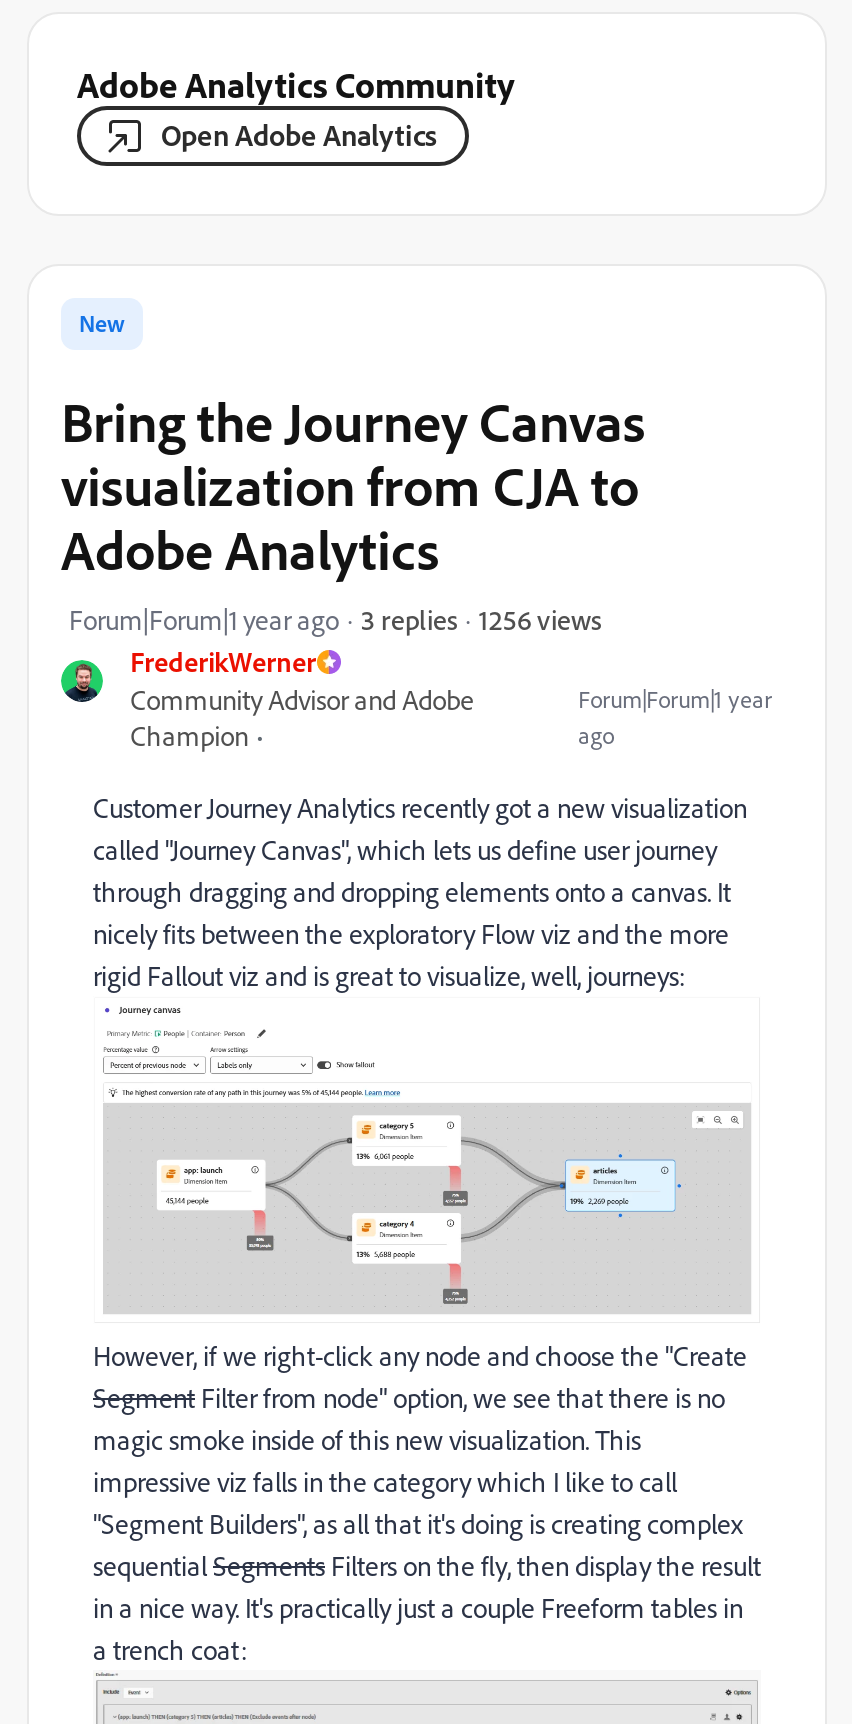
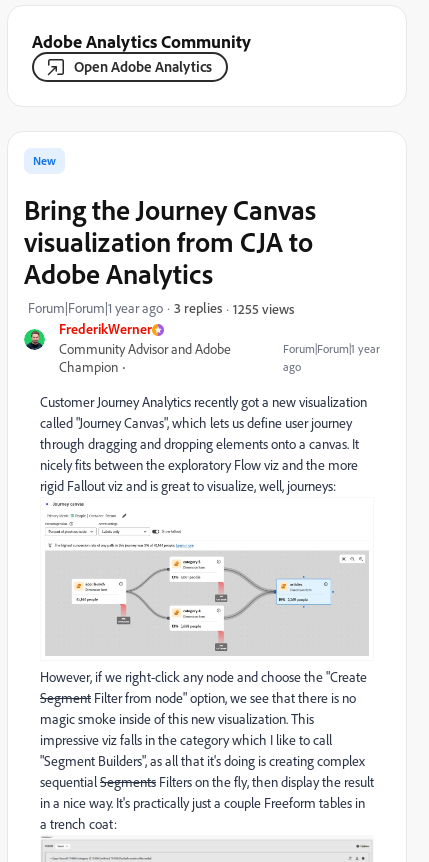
- 1256 views
+ 1255 views
